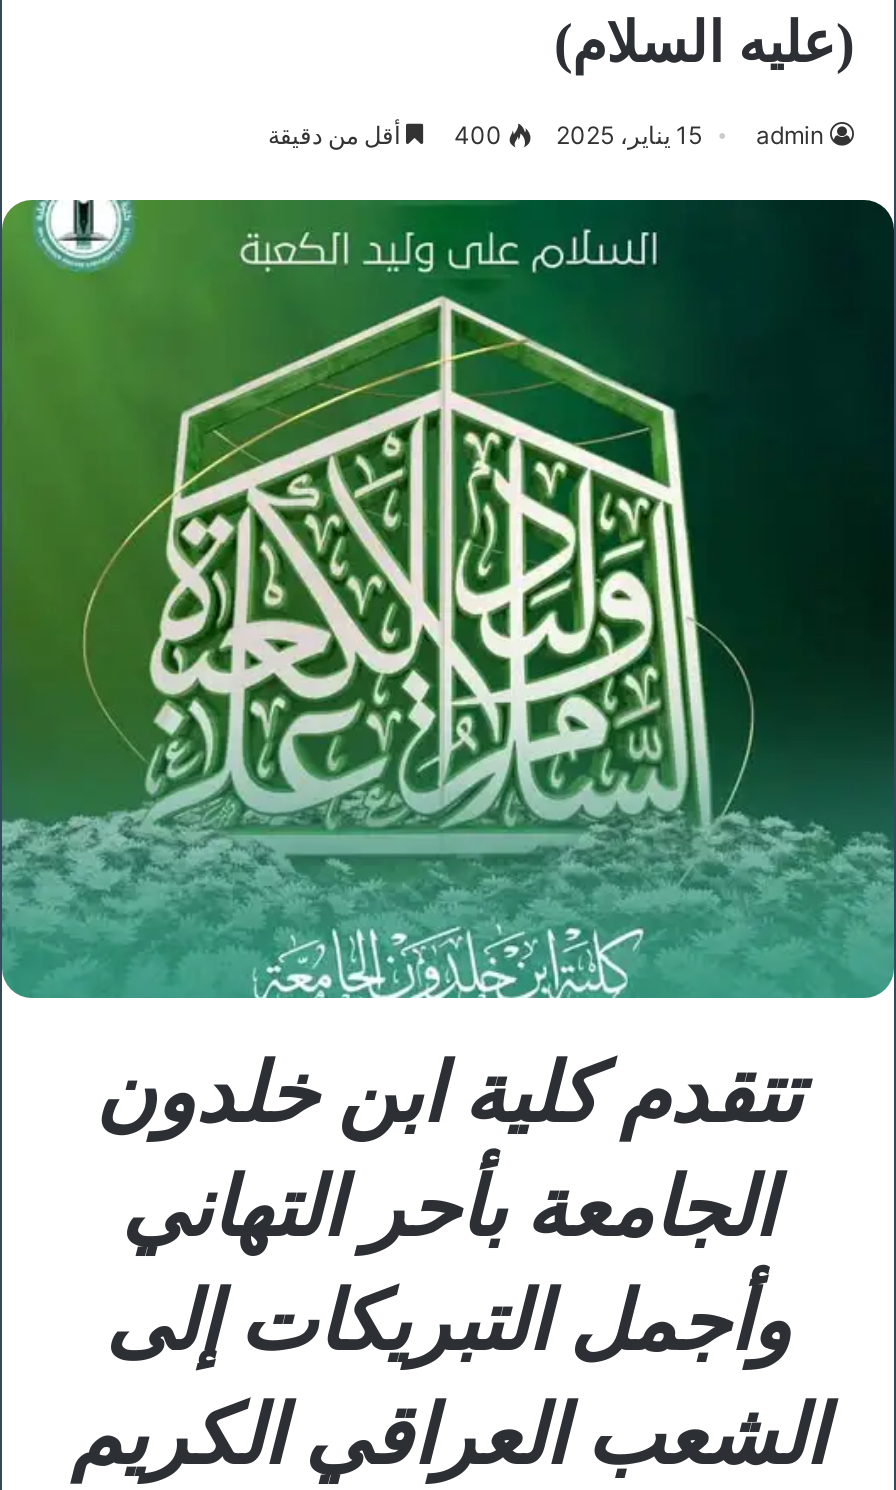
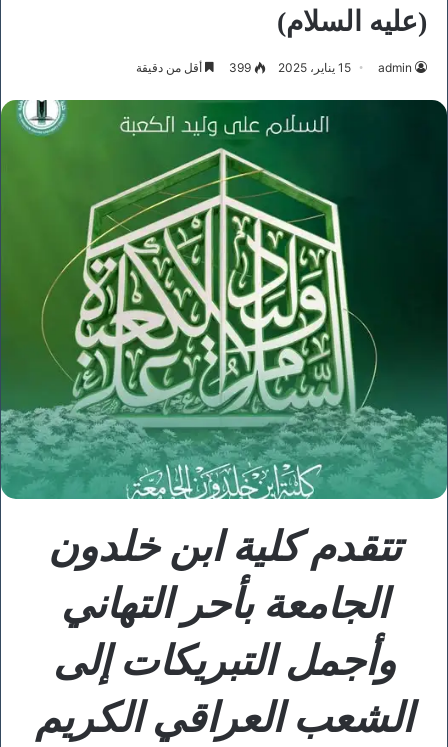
- 400
+ 399
